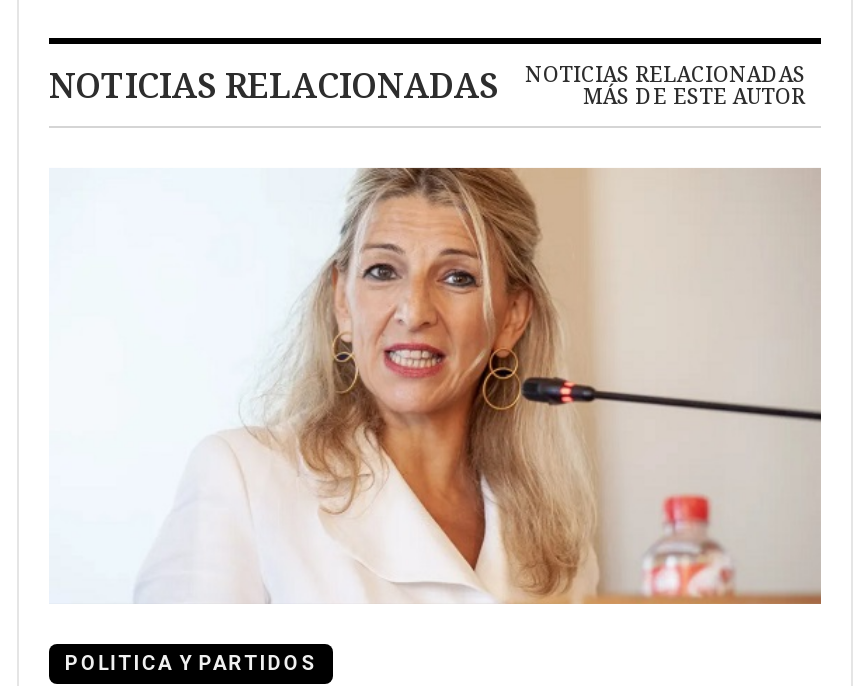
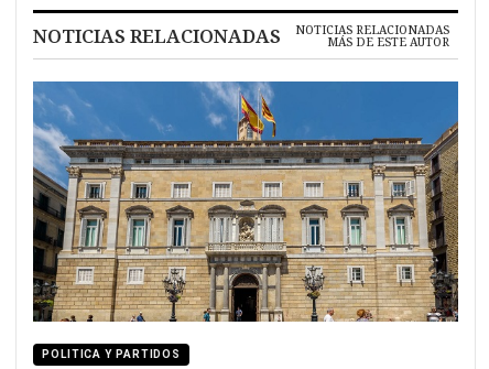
- [image]
+ [image]
